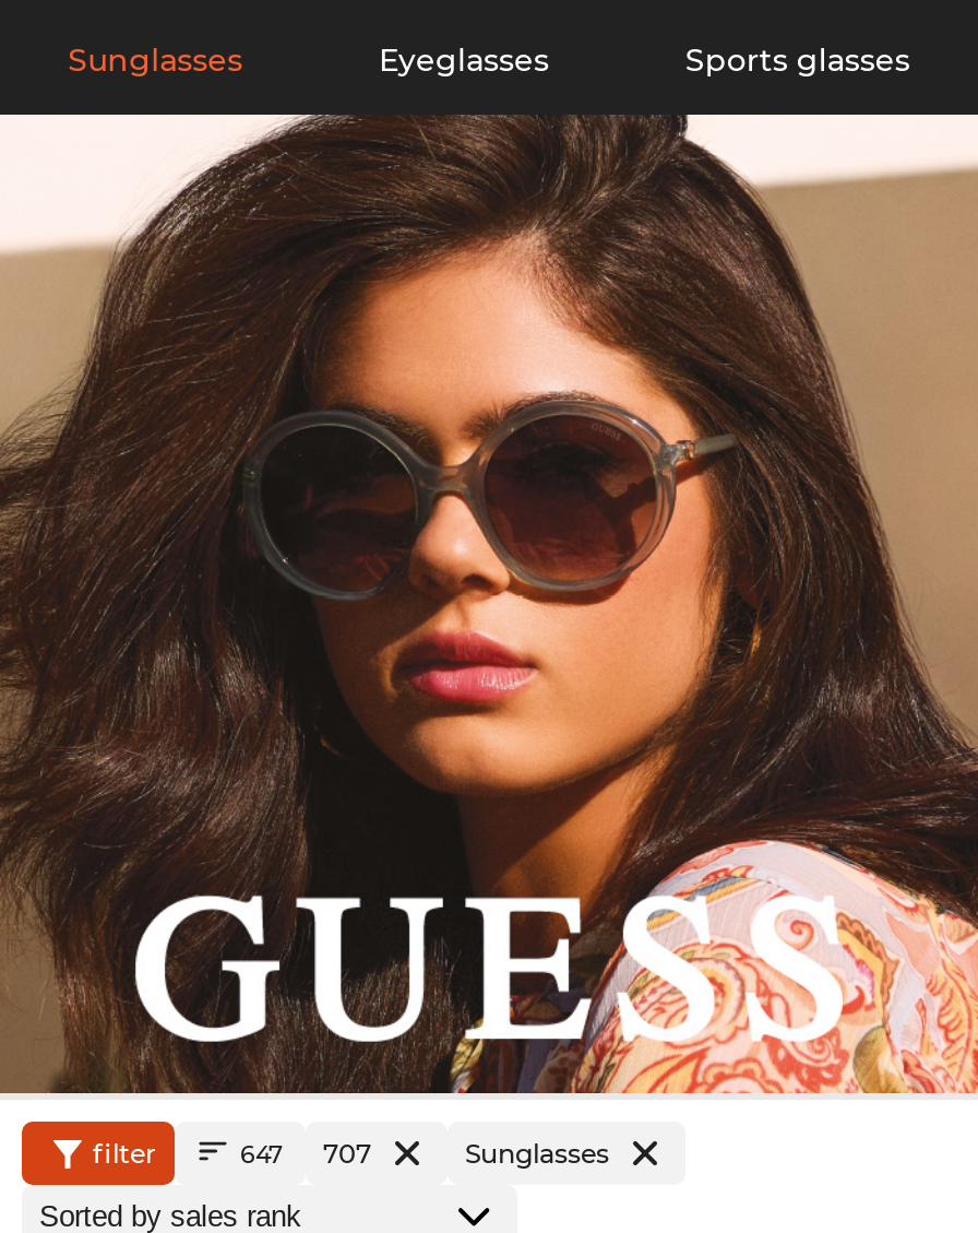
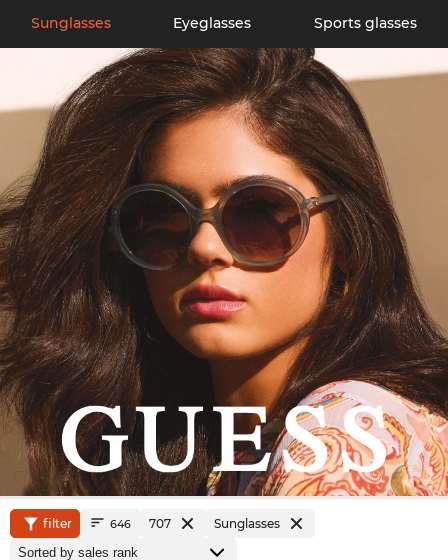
- 647 707
+ 646 707
